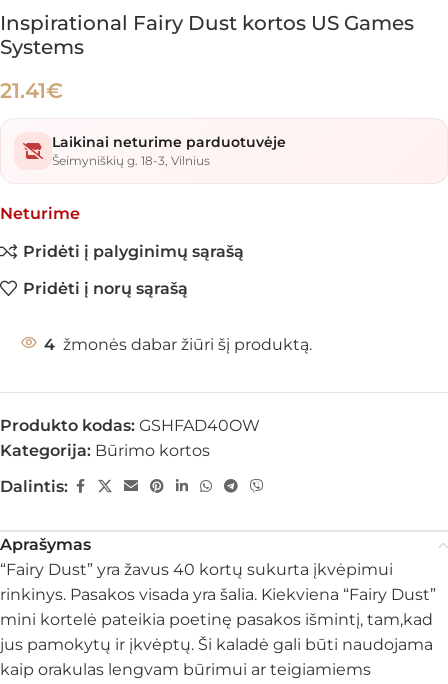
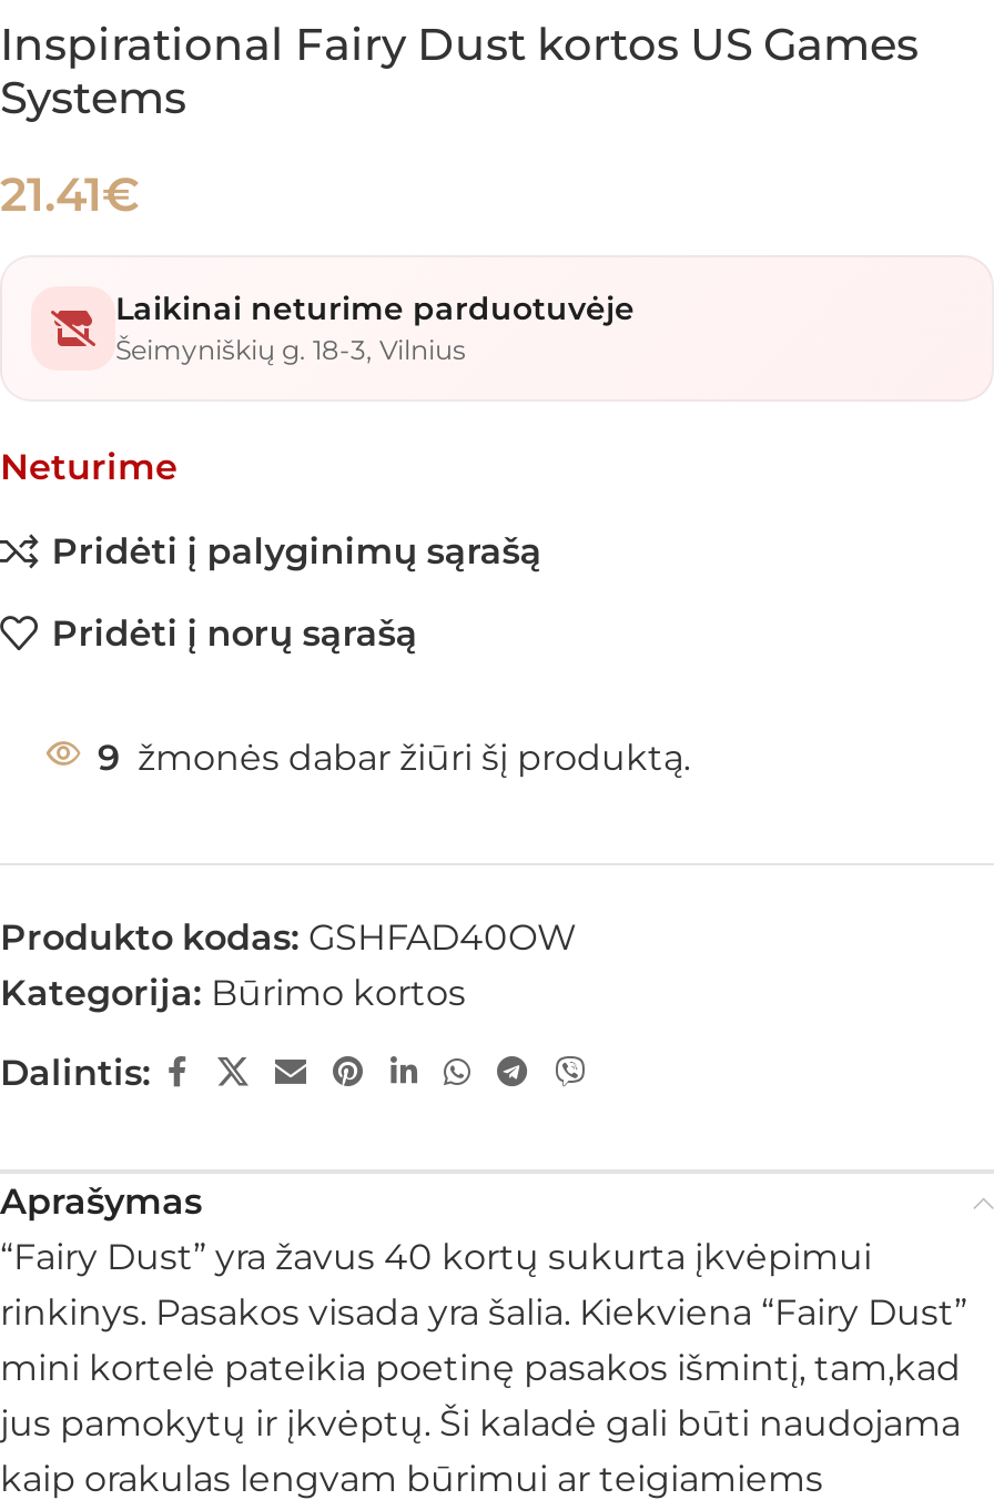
- 4 žmonės dabar žiūri šį produktą.
+ 9 žmonės dabar žiūri šį produktą.
